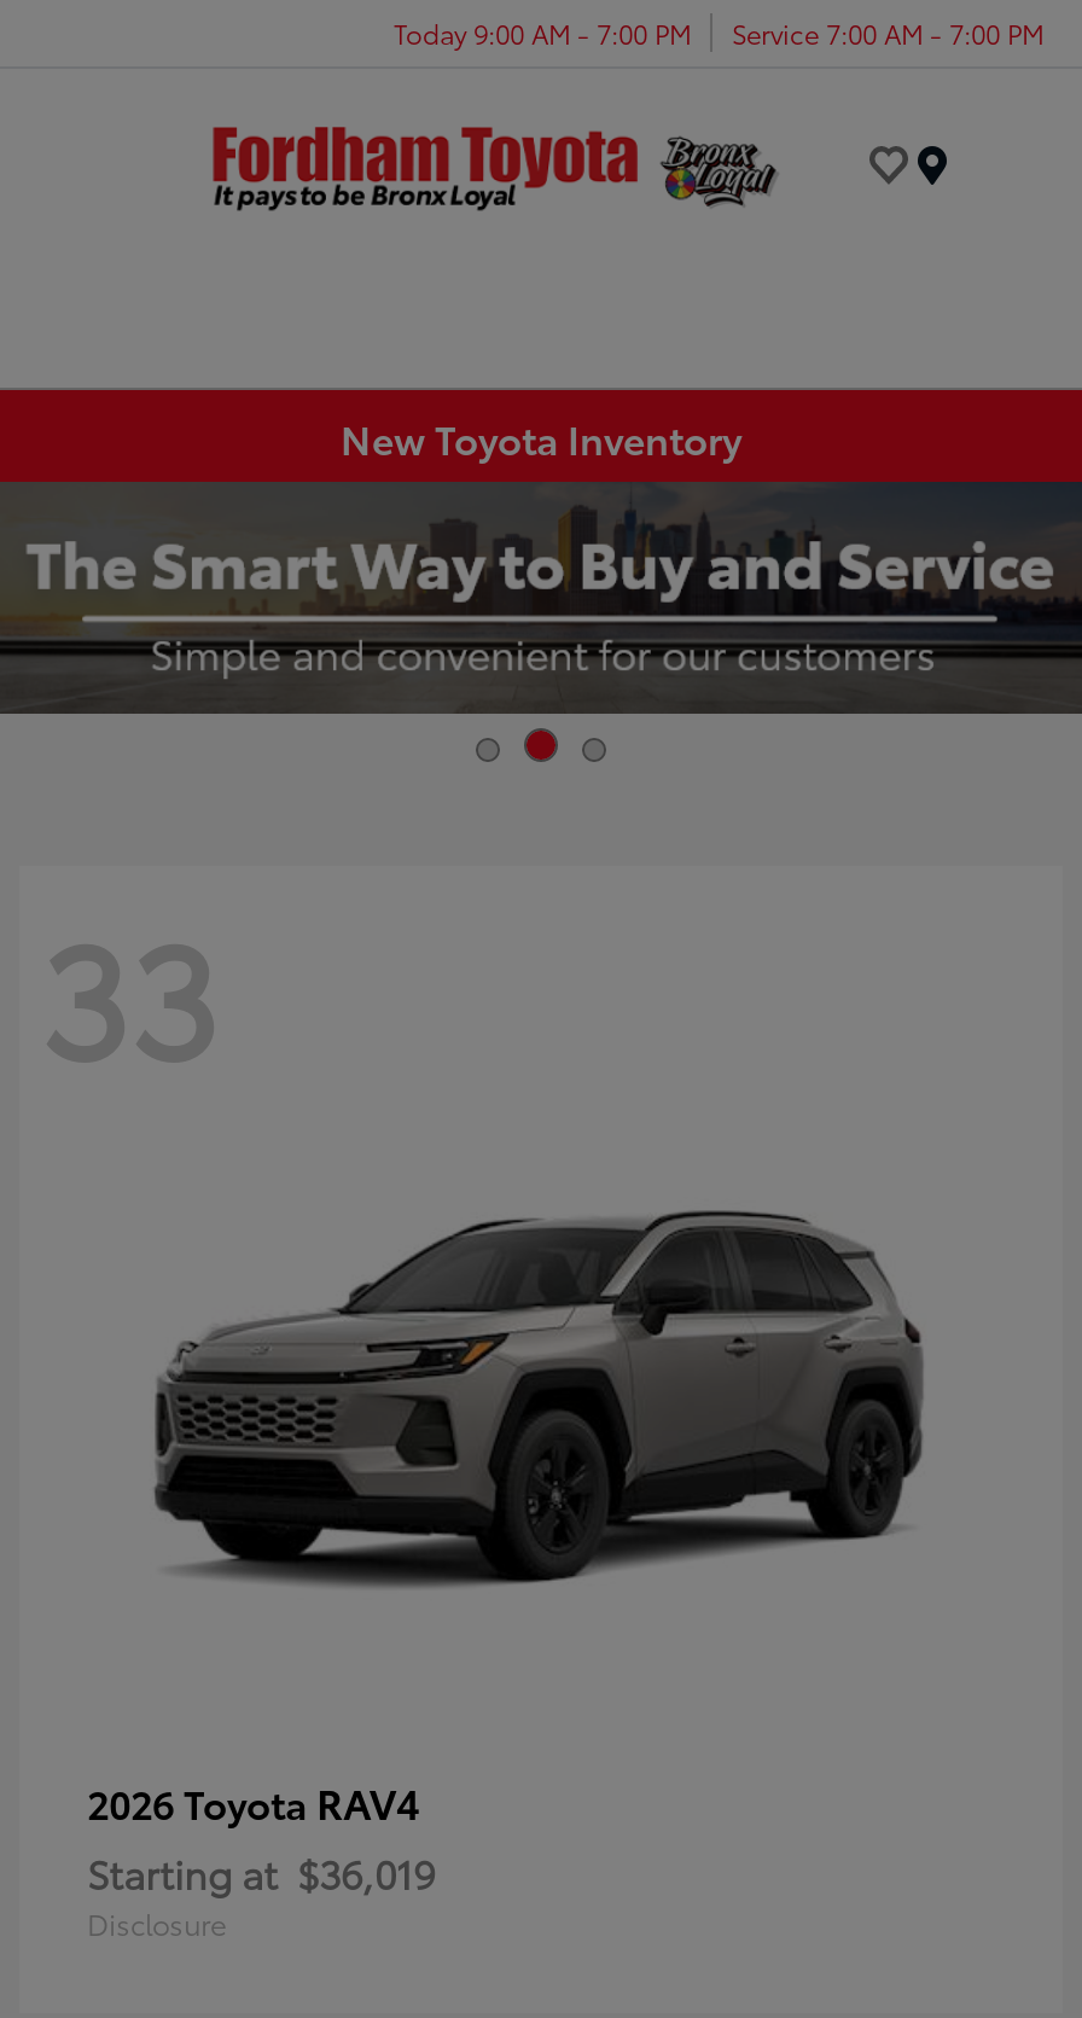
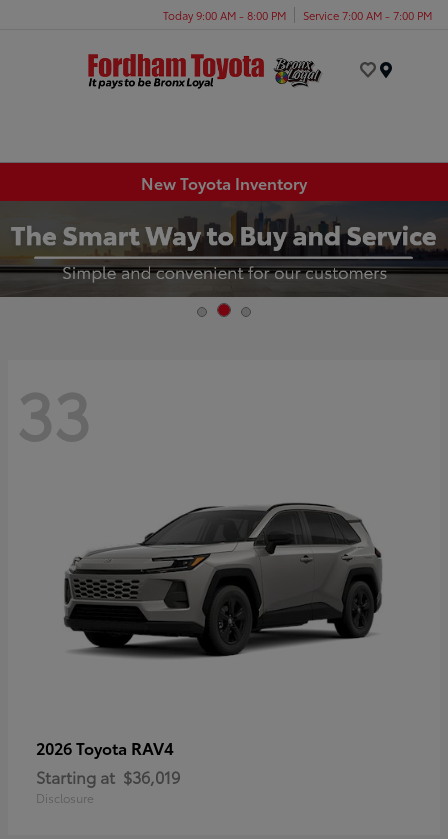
- Today 9:00 AM - 7:00 PM Service 7:00 AM - 7:00 PM
+ Today 9:00 AM - 8:00 PM Service 7:00 AM - 7:00 PM
